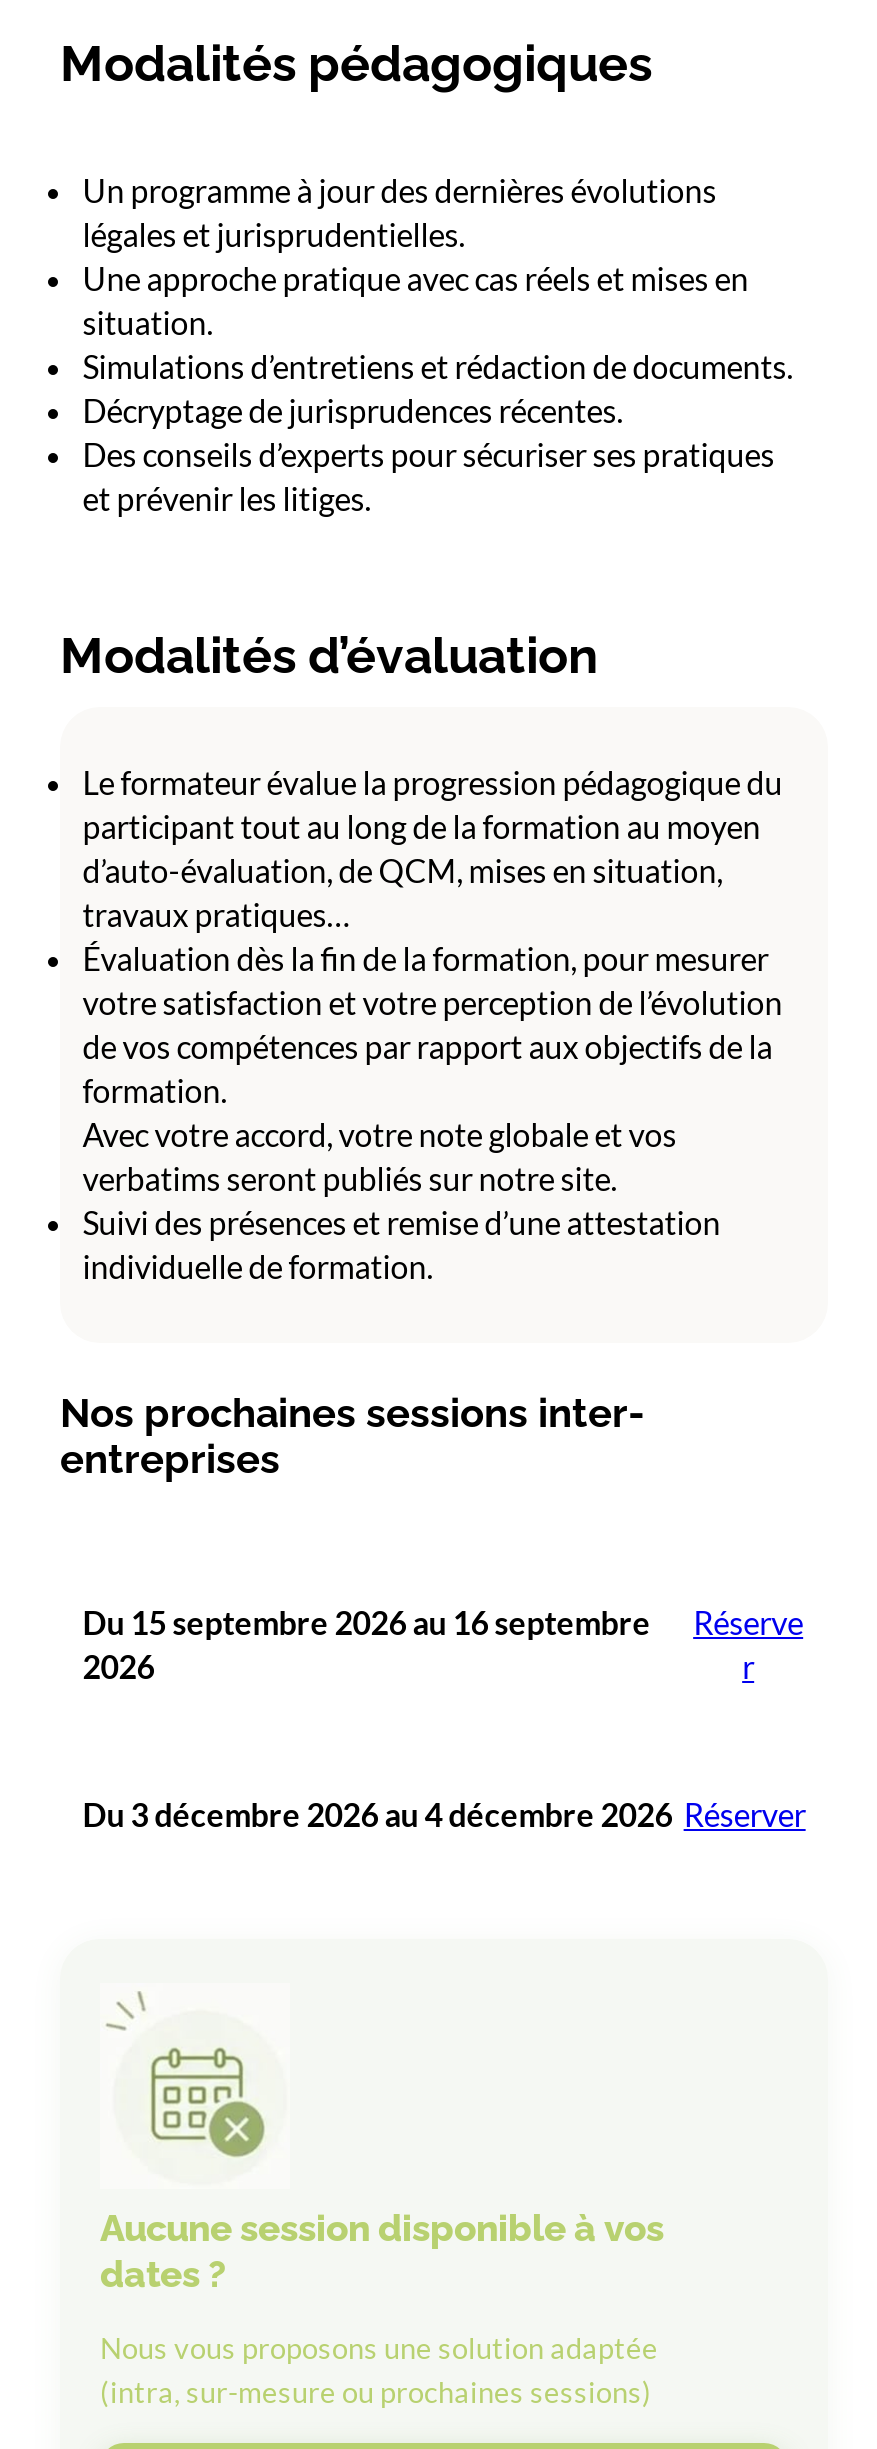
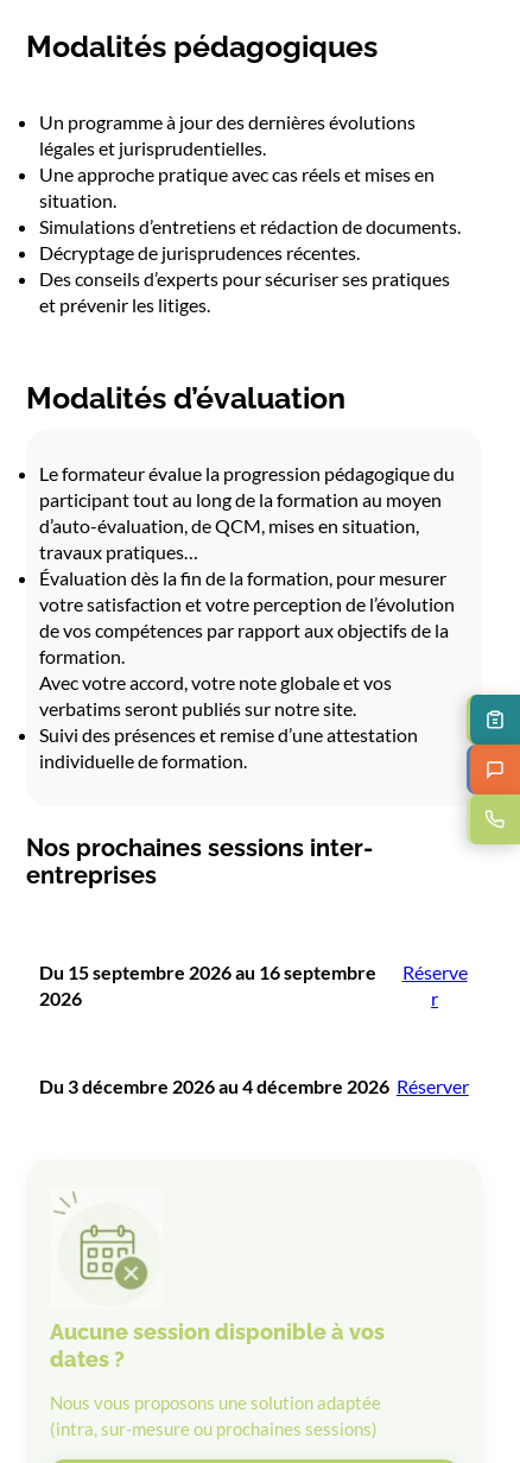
+ [image]
